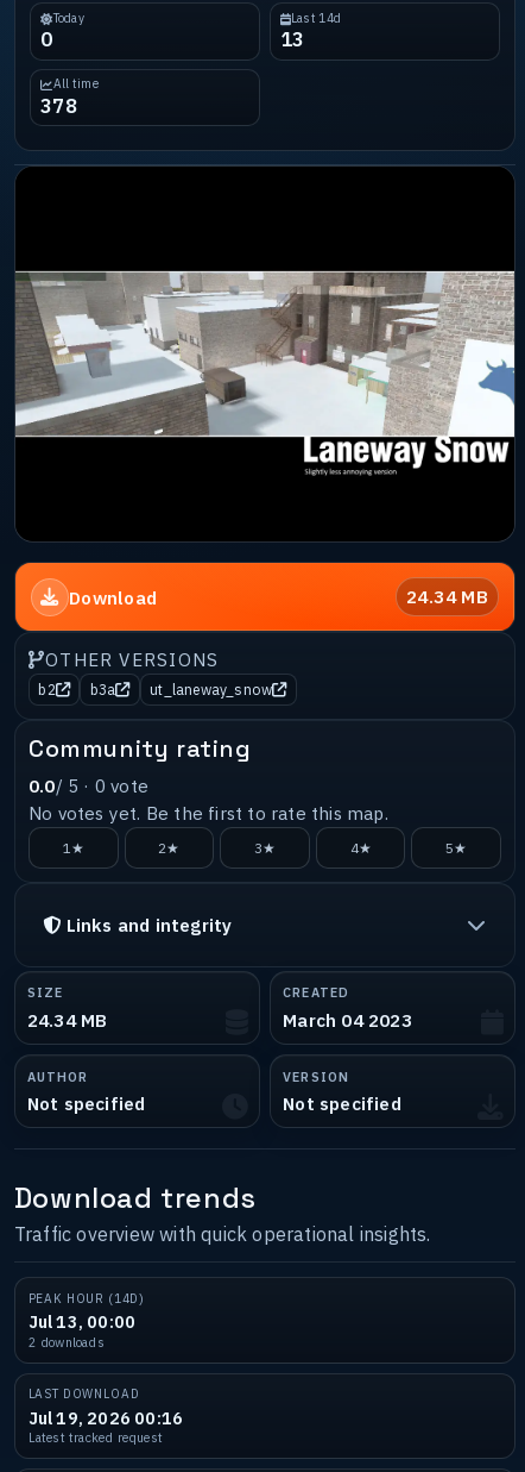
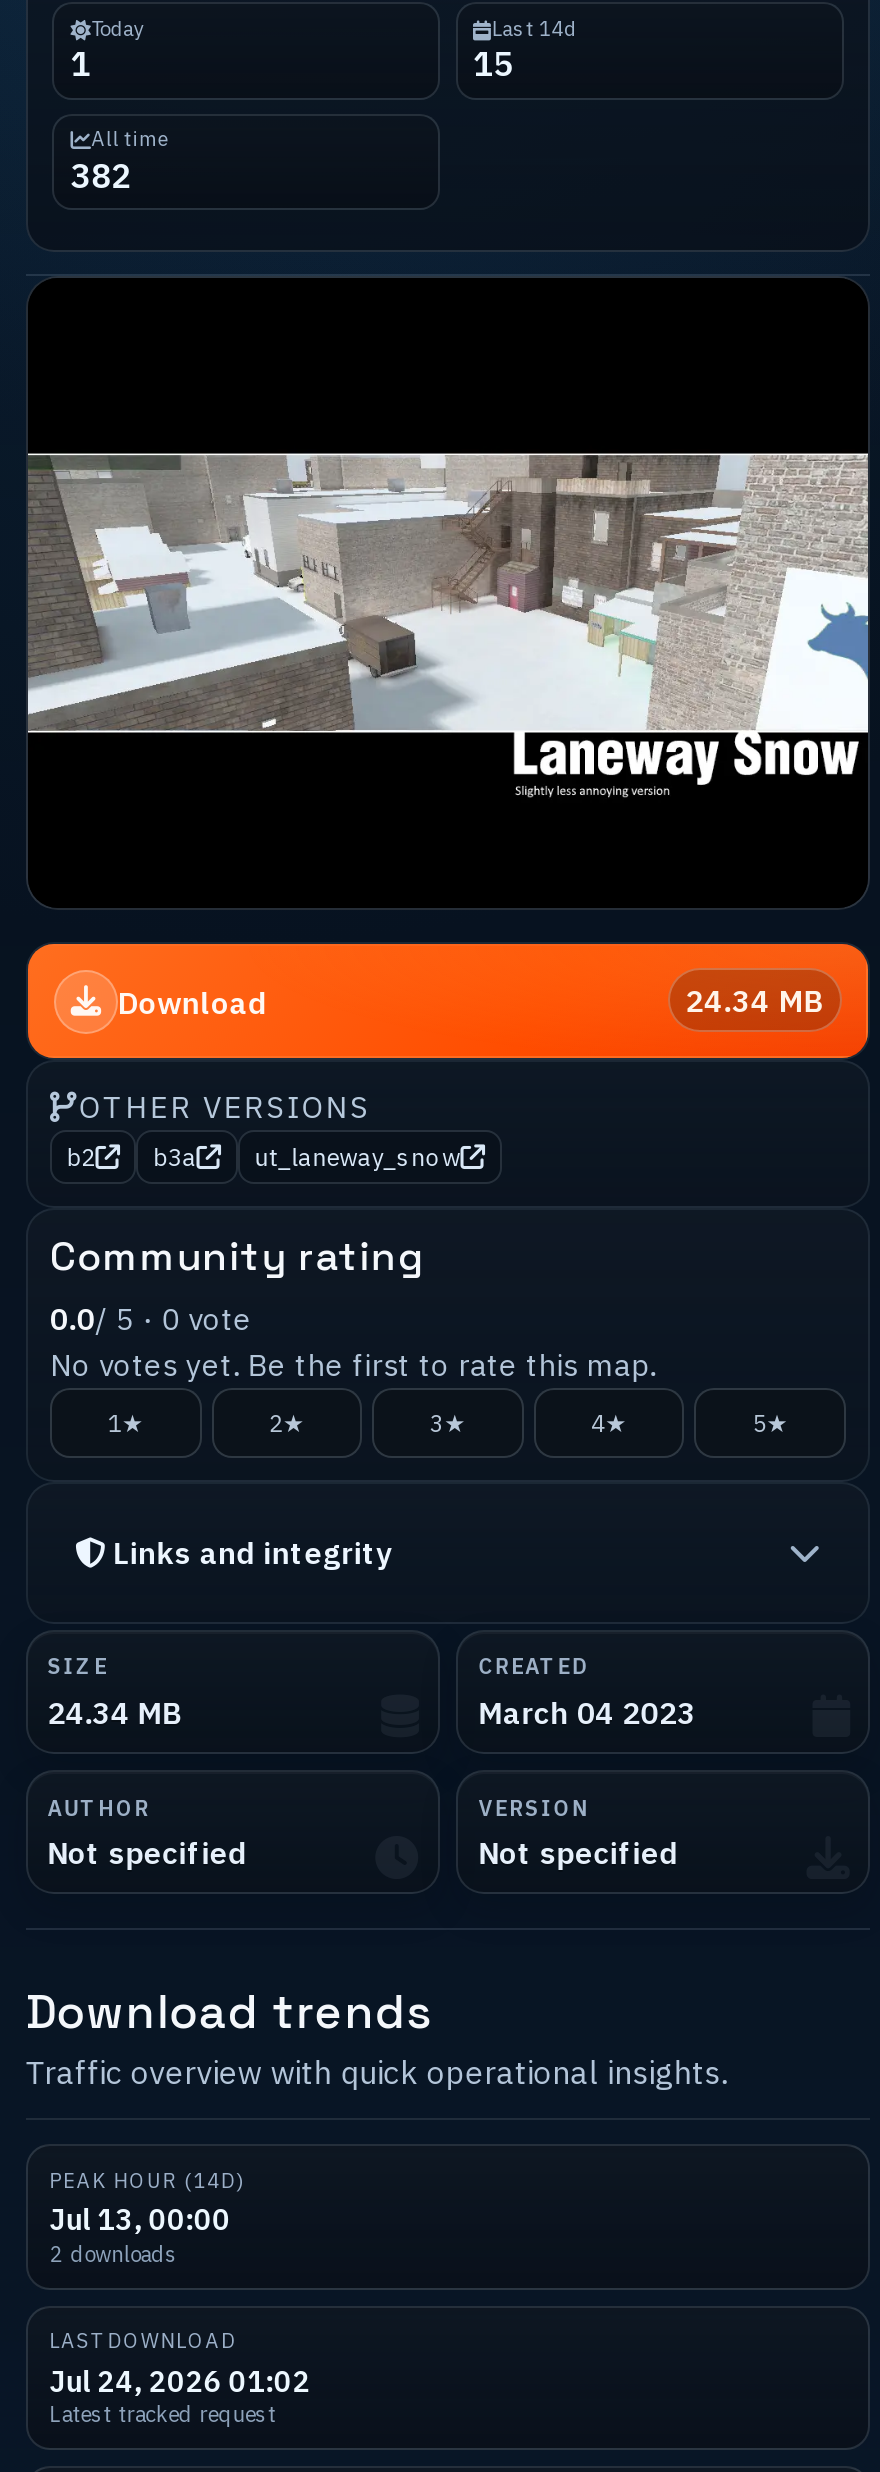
- 0
+ 1

- 13
+ 15

- 378
+ 382

- Jul 19, 2026 00:16
+ Jul 24, 2026 01:02
